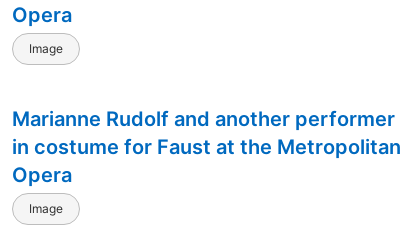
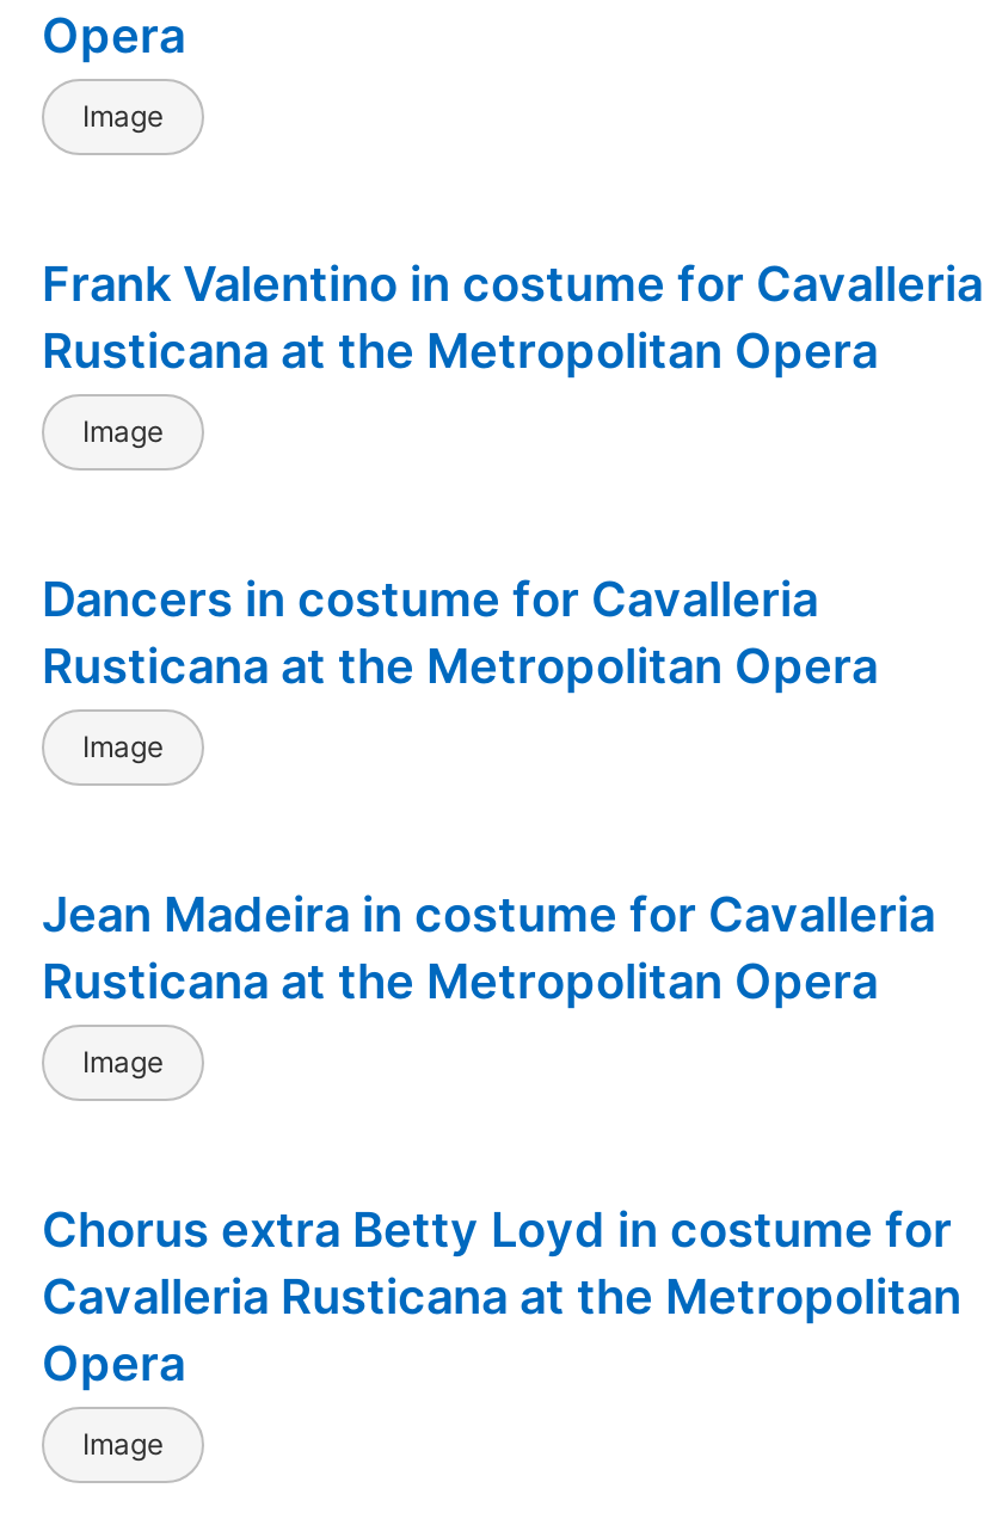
- Marianne Rudolf and another performer
- in costume for Faust at the Metropolitan
+ Frank Valentino in costume for Cavalleria
+ Rusticana at the Metropolitan Opera
+ Image
+ Dancers in costume for Cavalleria
+ Rusticana at the Metropolitan Opera
+ Image
+ Jean Madeira in costume for Cavalleria
+ Rusticana at the Metropolitan Opera
+ Image
+ Chorus extra Betty Loyd in costume for
+ Cavalleria Rusticana at the Metropolitan
